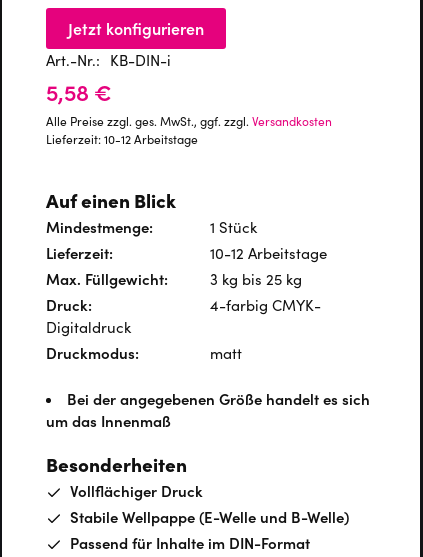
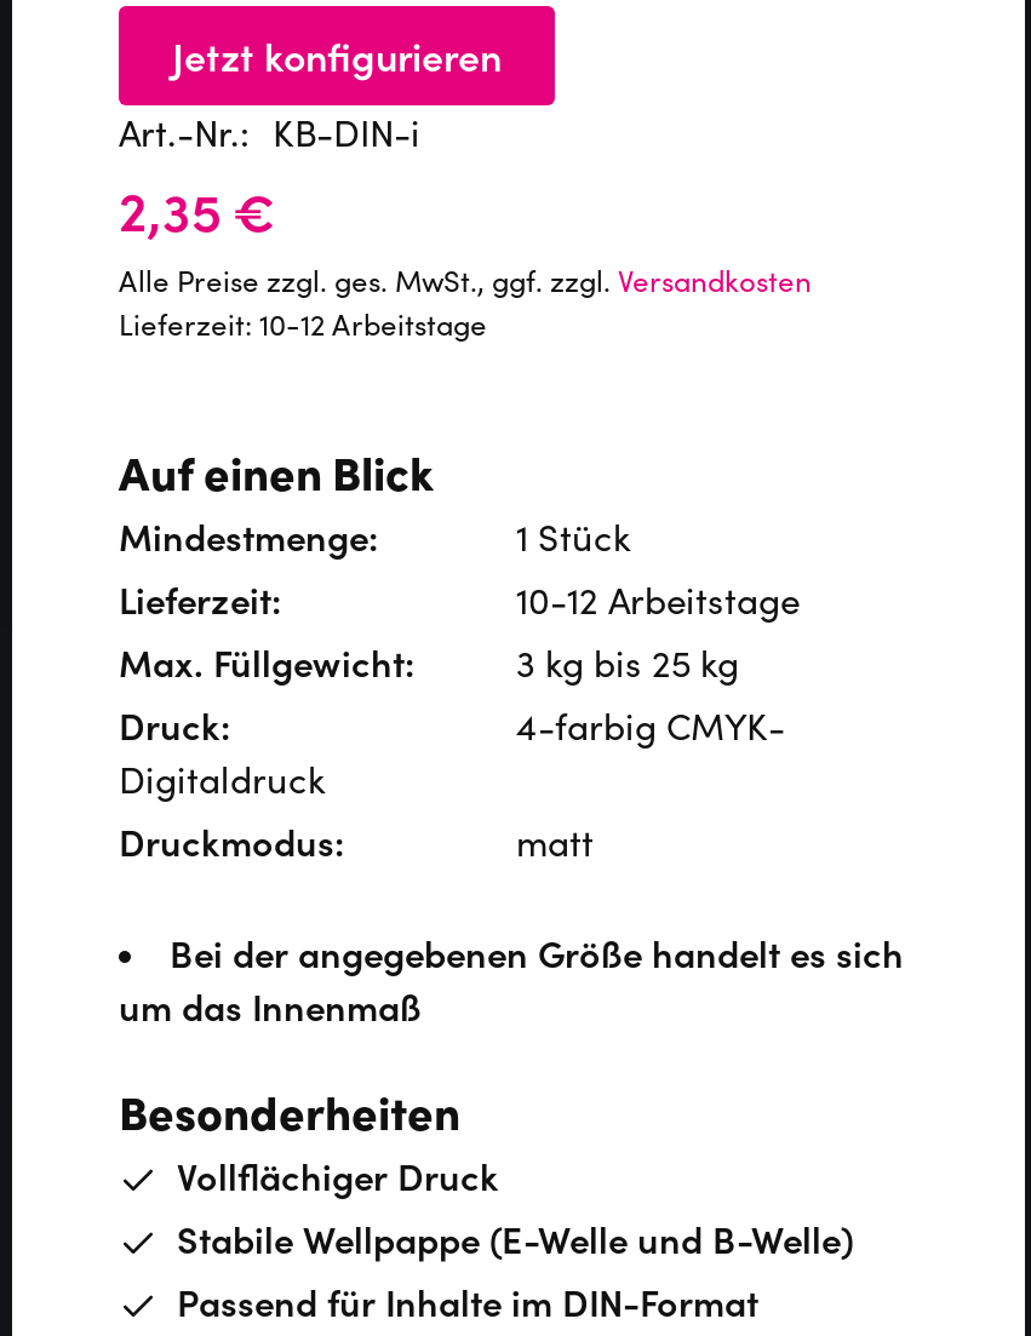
- 5,58 €
+ 2,35 €
